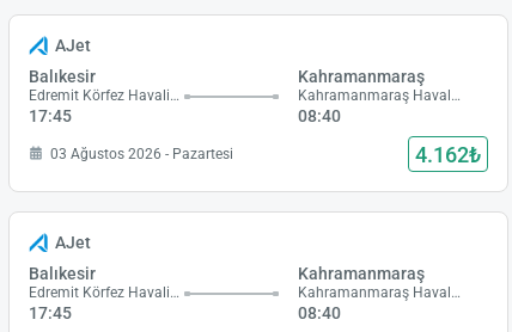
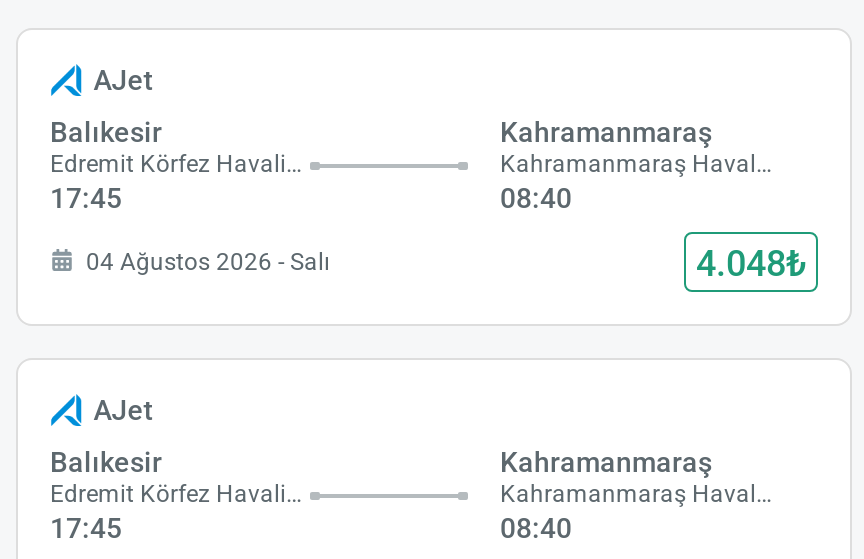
- 03 Ağustos 2026 - Pazartesi
+ 04 Ağustos 2026 - Salı

- 4.162₺
+ 4.048₺
